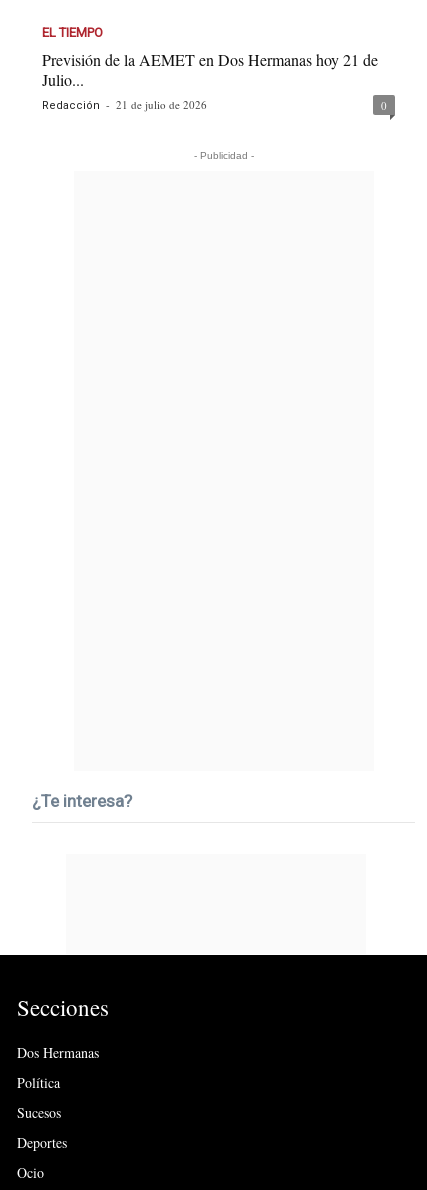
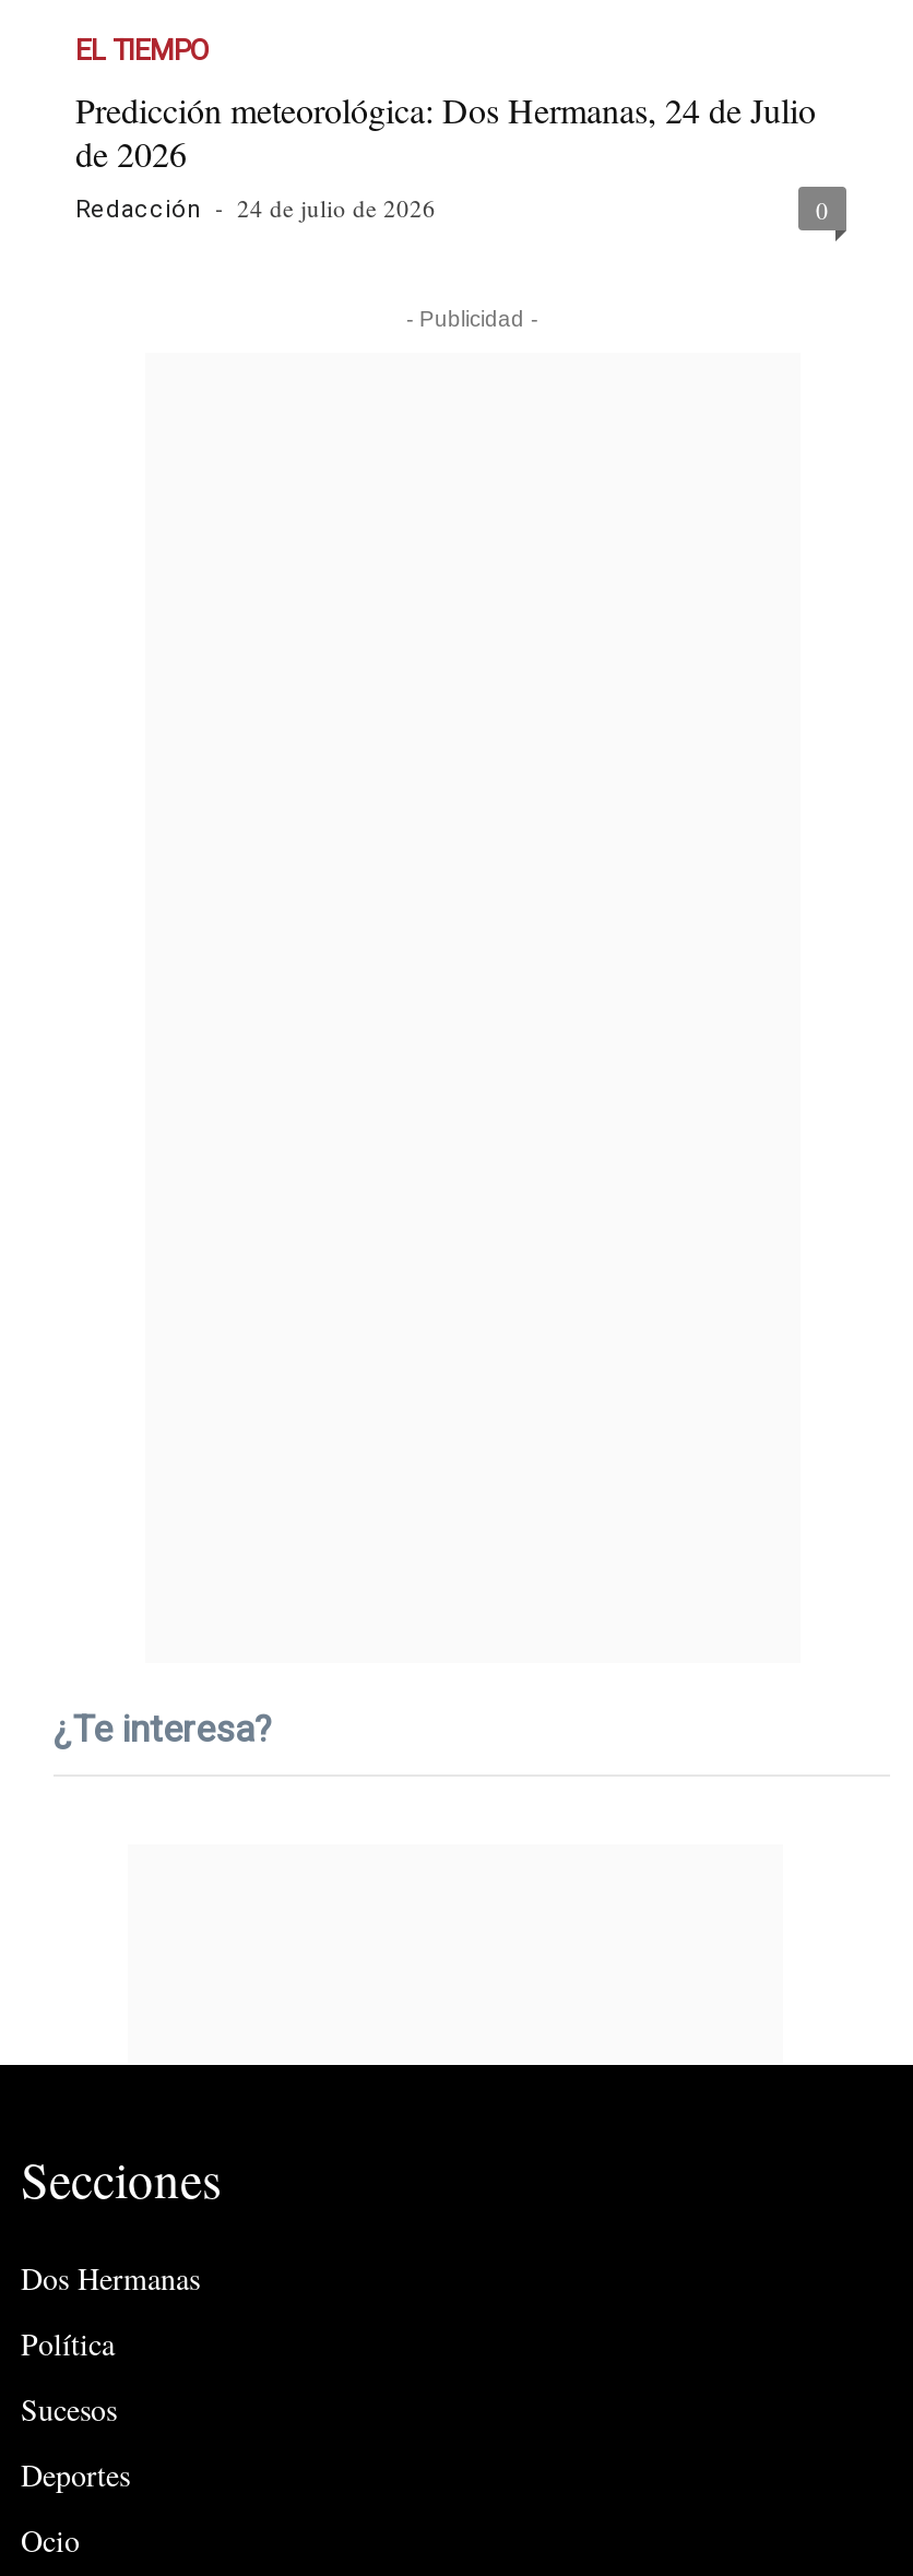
- Previsión de la AEMET en Dos Hermanas hoy 21 de
- Julio...
- Redacción - 21 de julio de 2026
+ Predicción meteorológica: Dos Hermanas, 24 de Julio
+ de 2026
+ Redacción - 24 de julio de 2026
